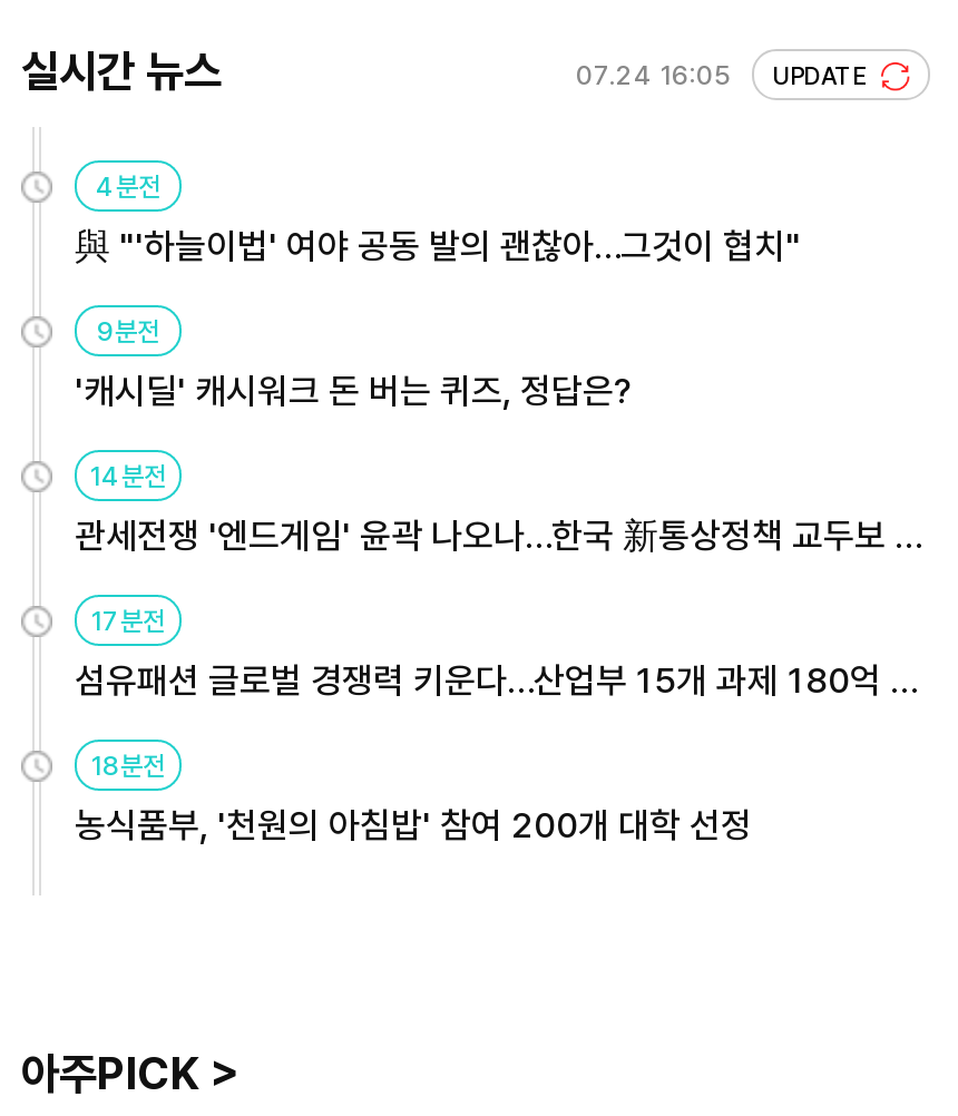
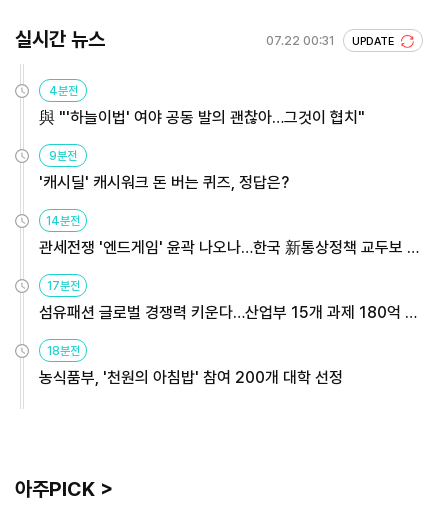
- 07.24 16:05 UPDATE
+ 07.22 00:31 UPDATE
